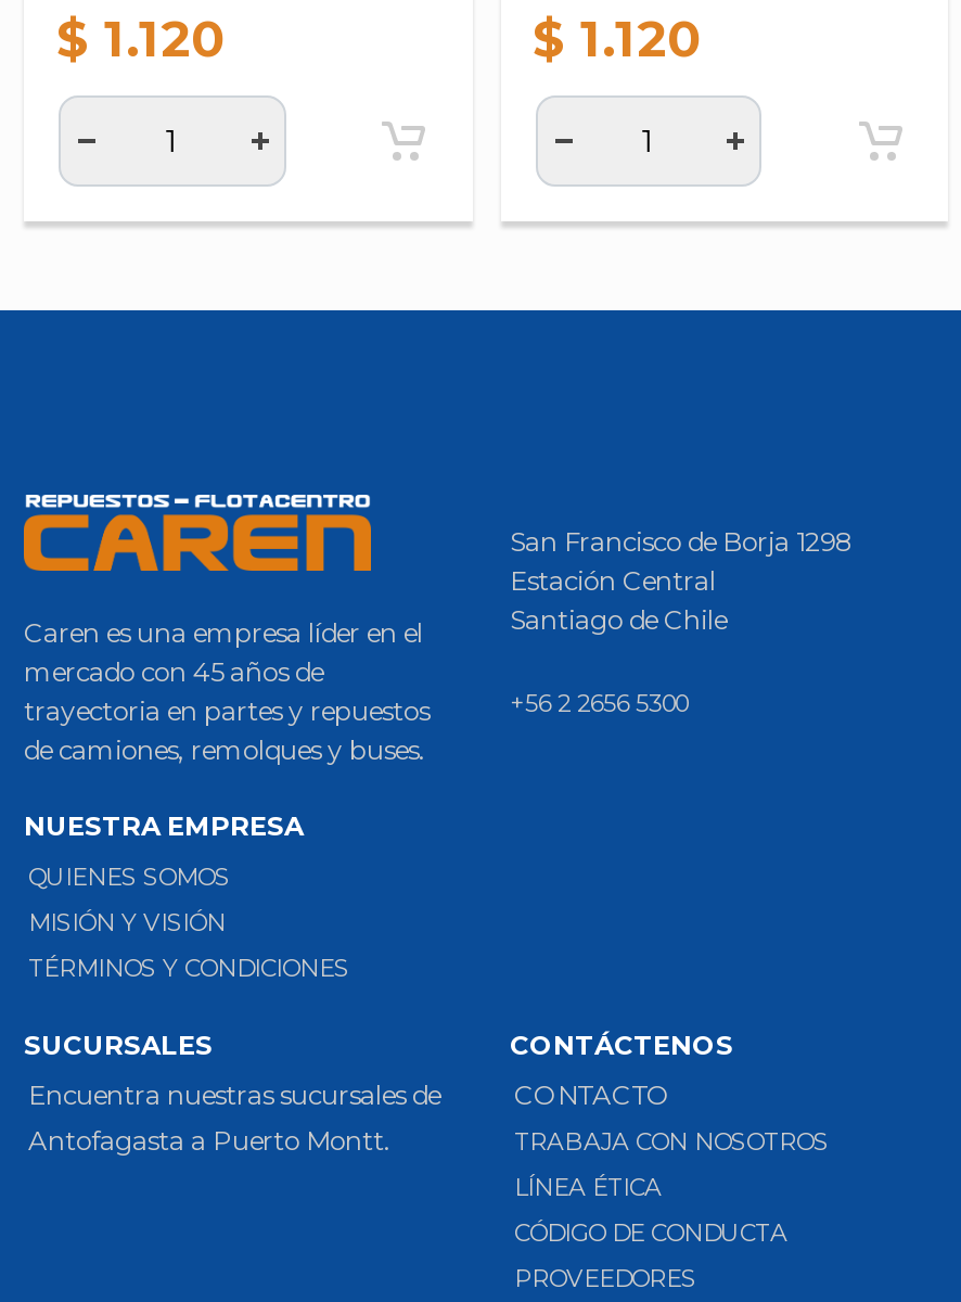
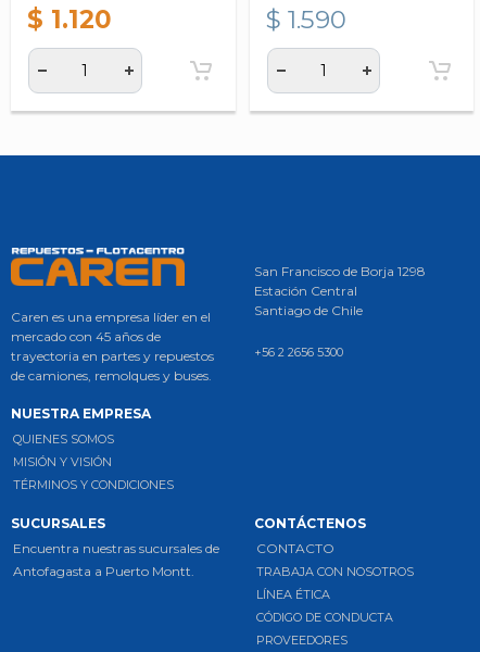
- $ 1.120
+ $ 1.590
